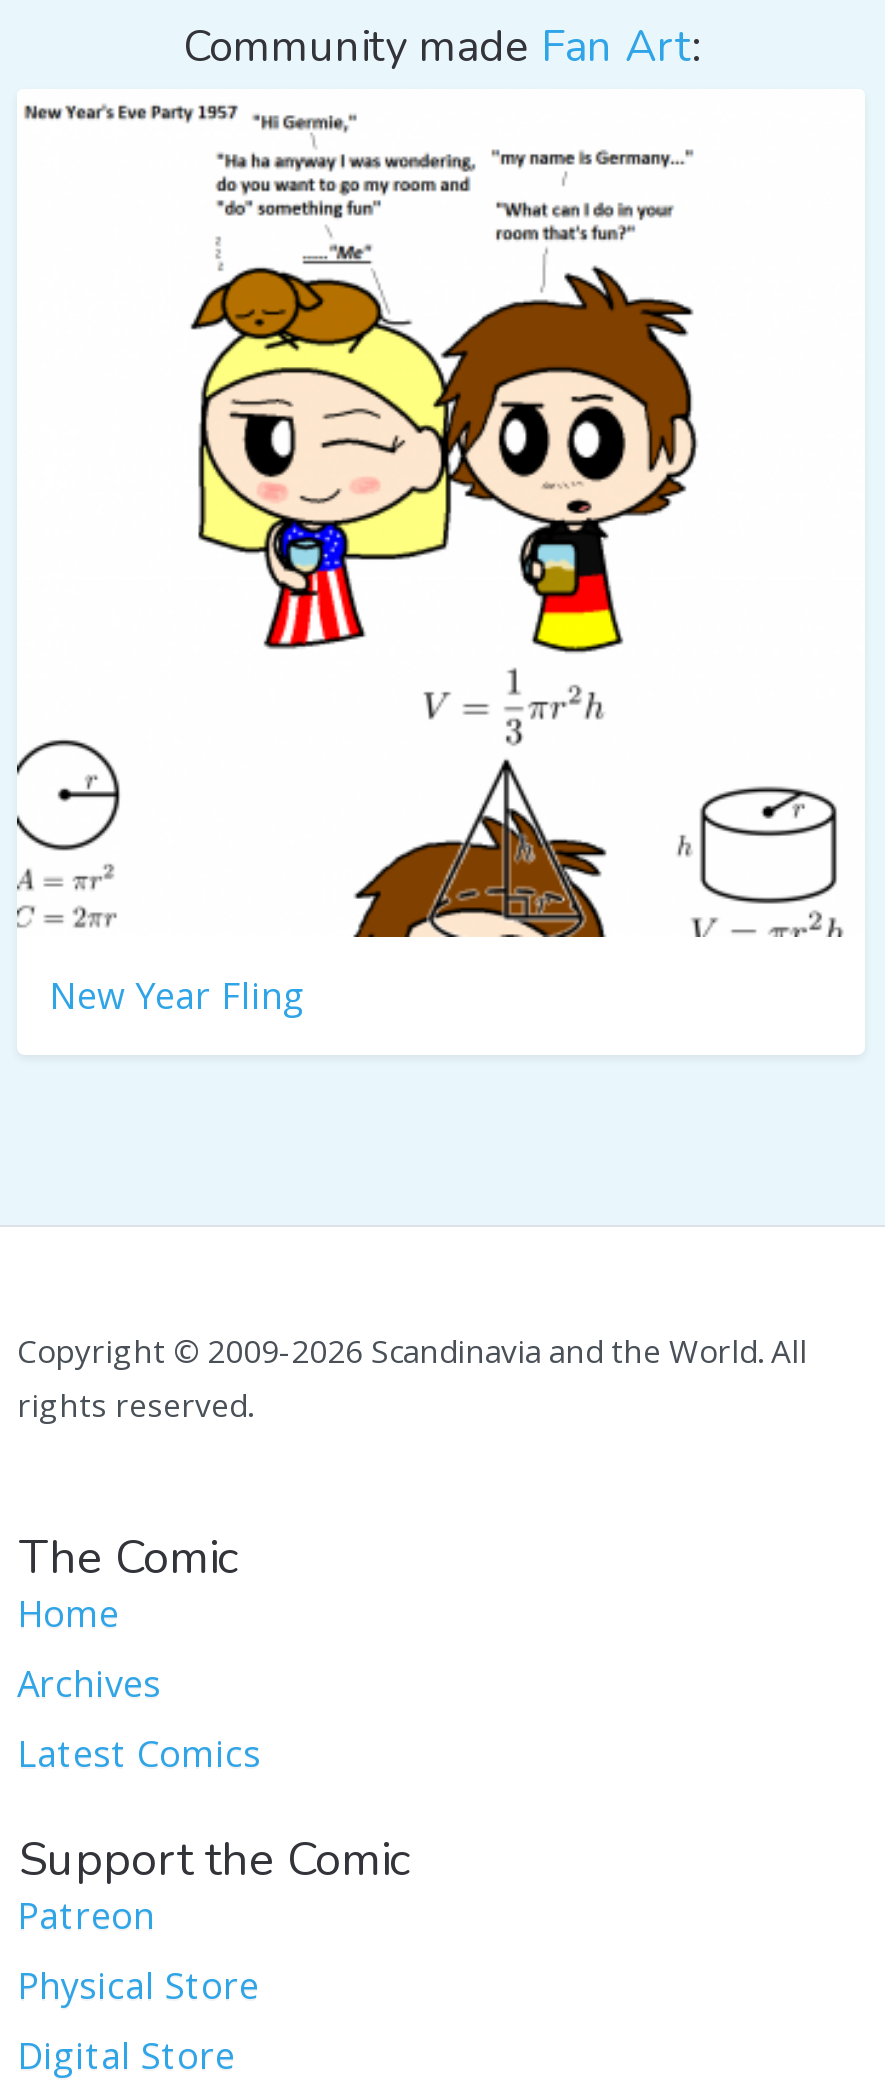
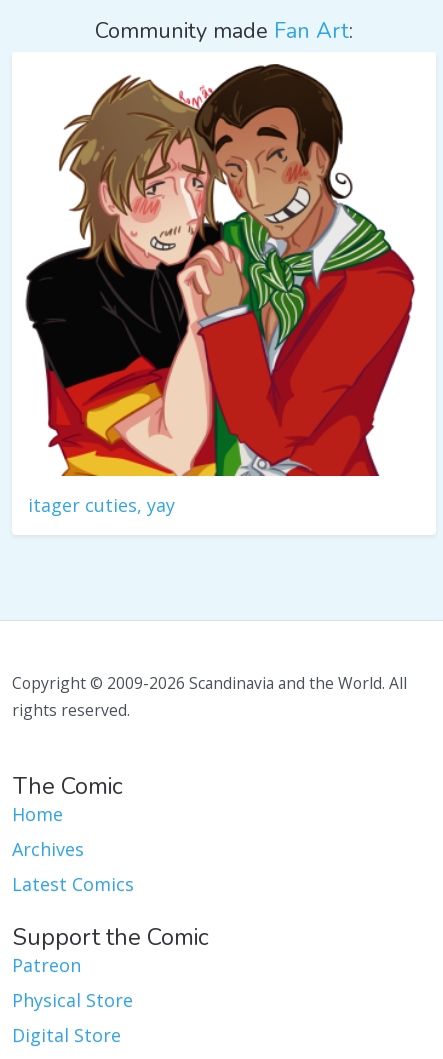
- [image]
- New Year Fling
+ [image]
+ itager cuties, yay
